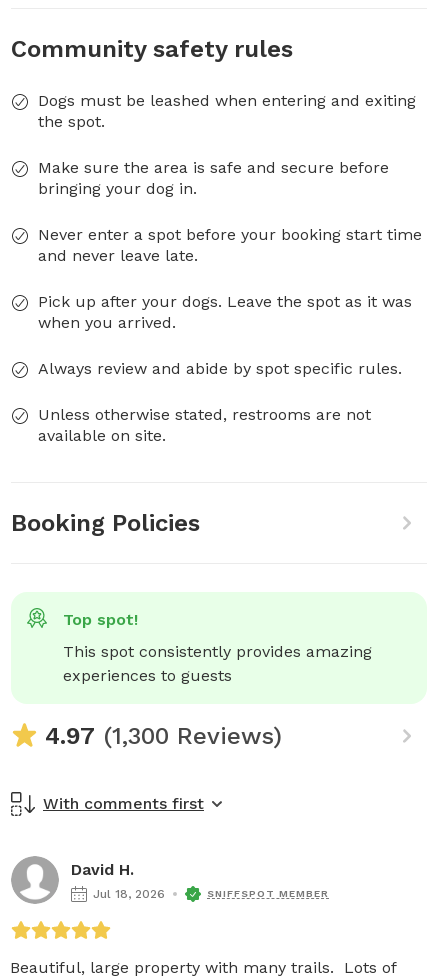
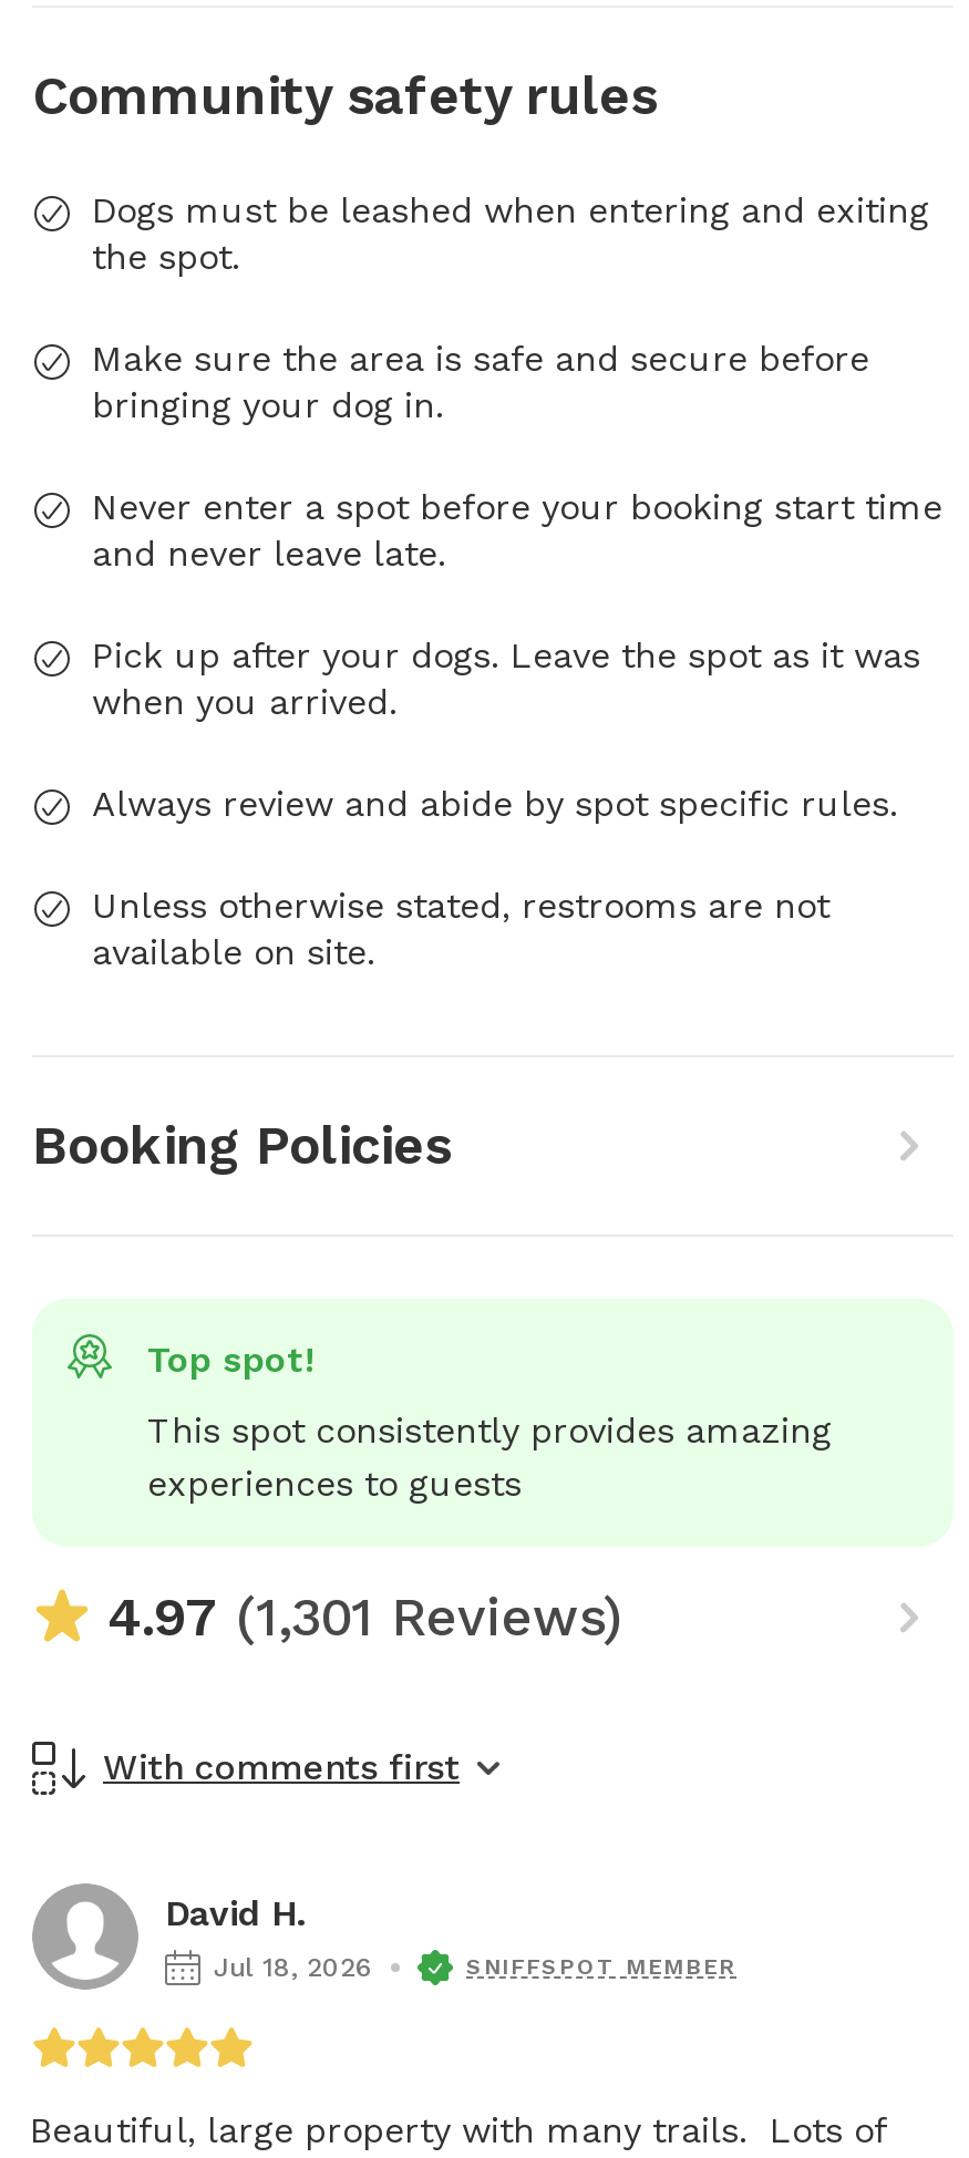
- 4.97 (1,300 Reviews)
+ 4.97 (1,301 Reviews)
